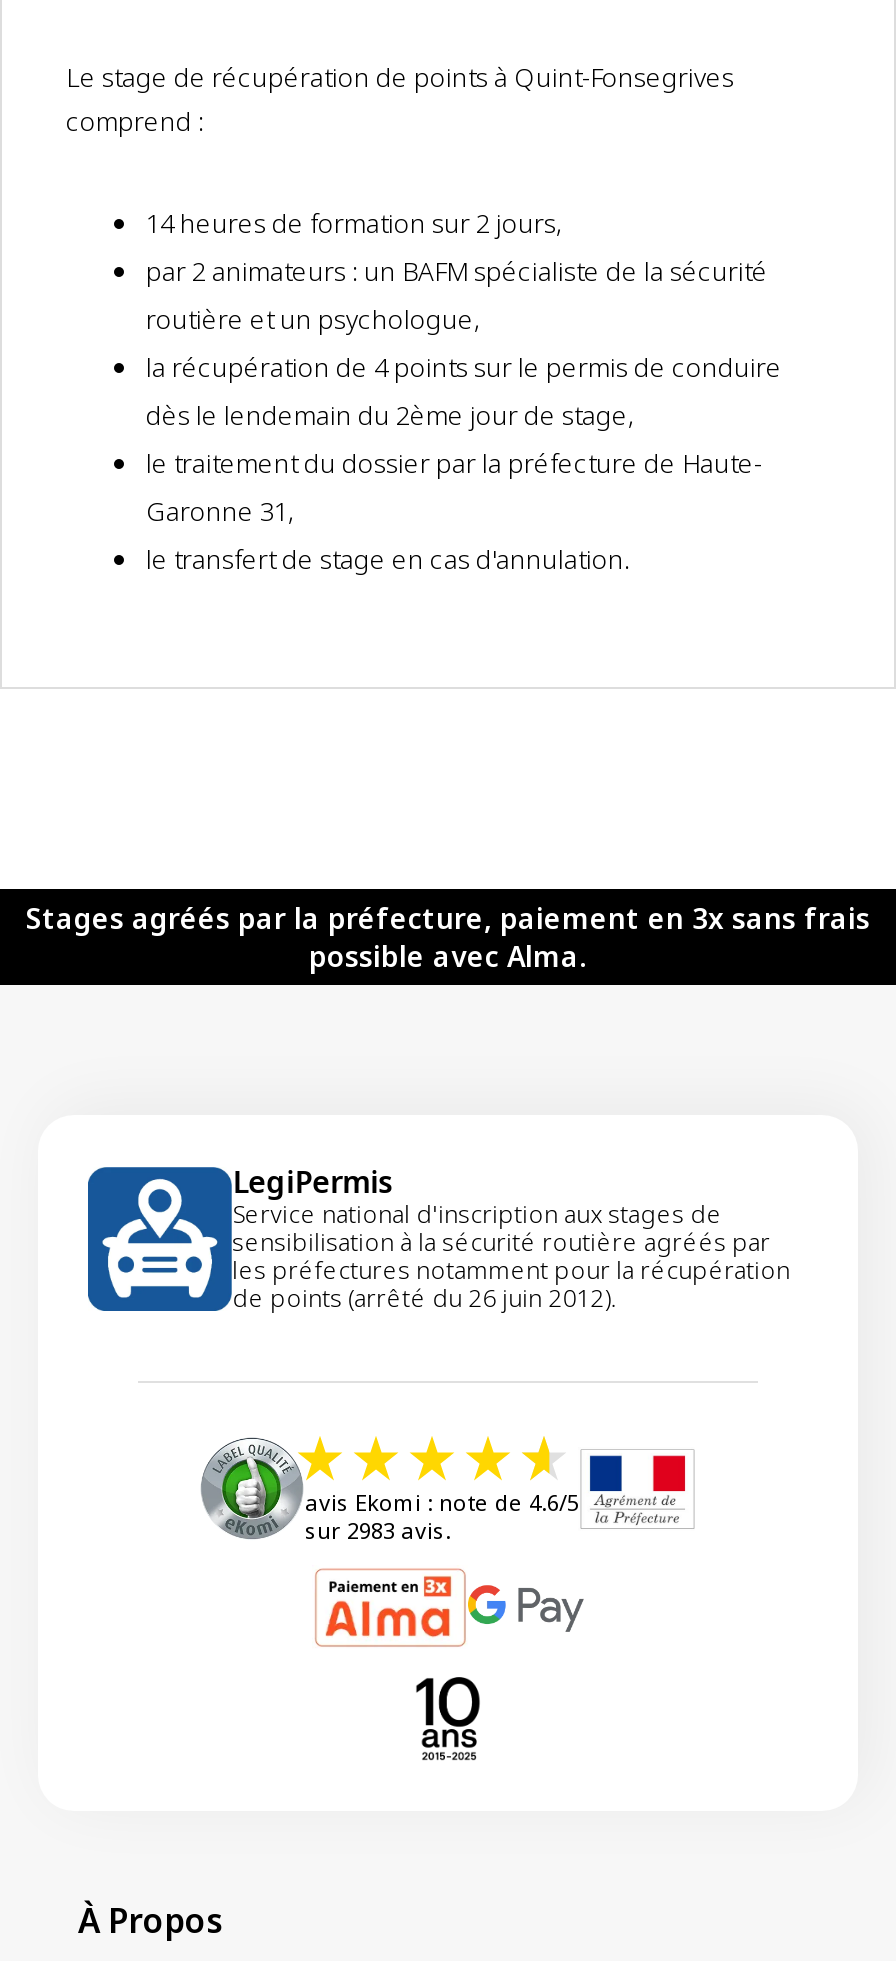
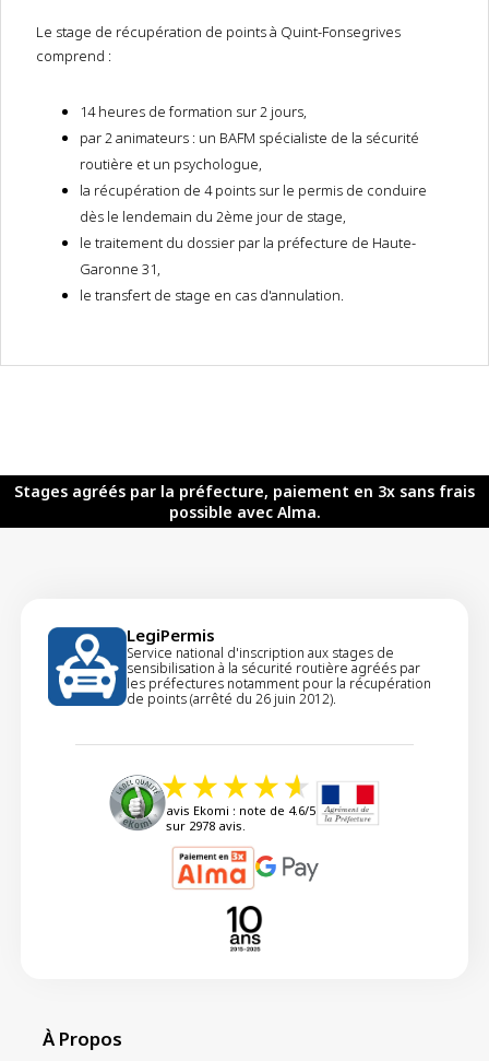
- sur 2983 avis.
+ sur 2978 avis.
